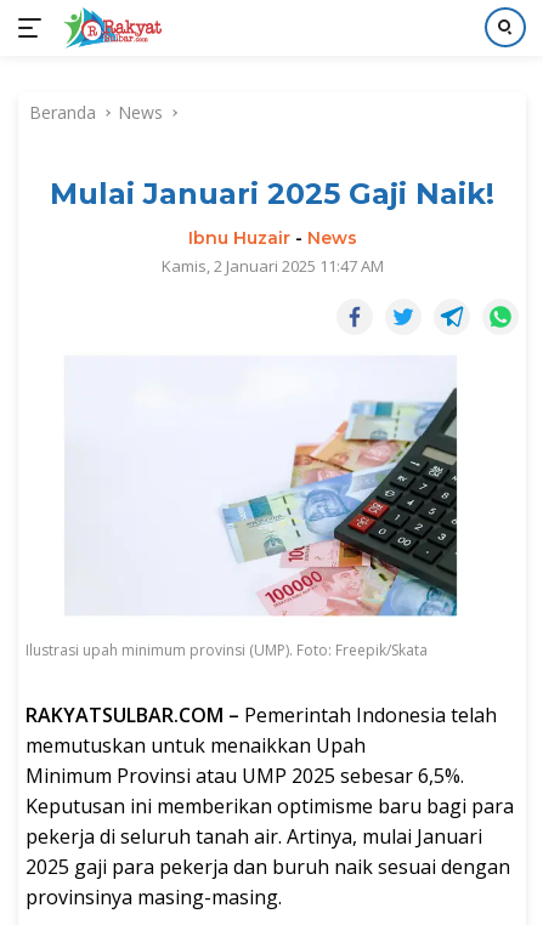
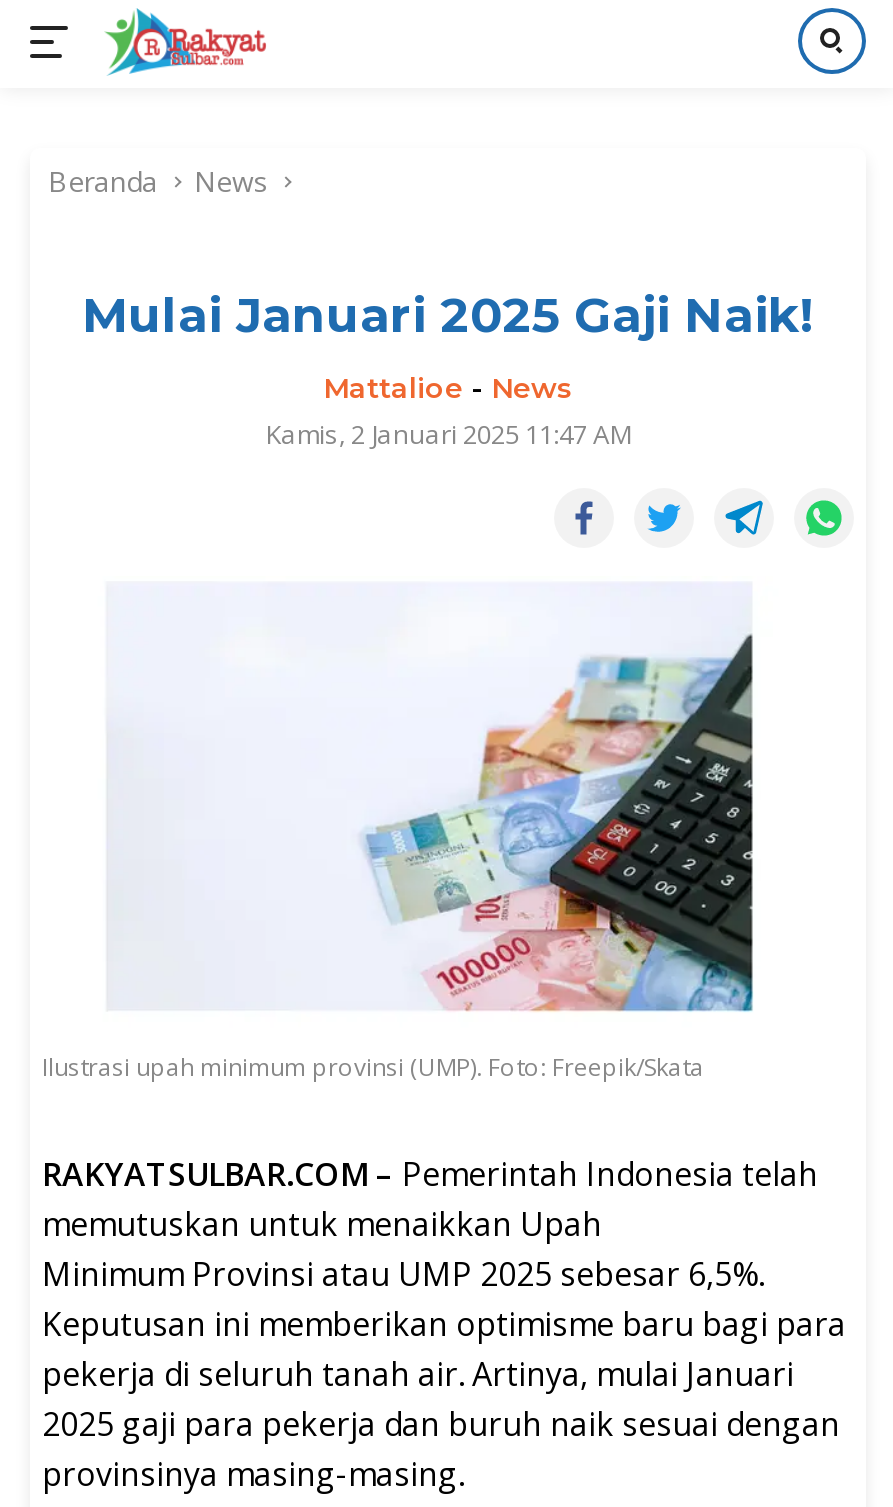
- Ibnu Huzair - News
+ Mattalioe - News
